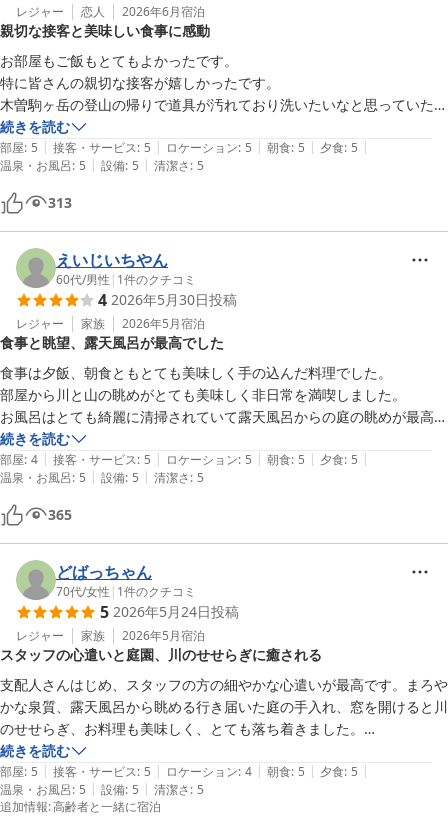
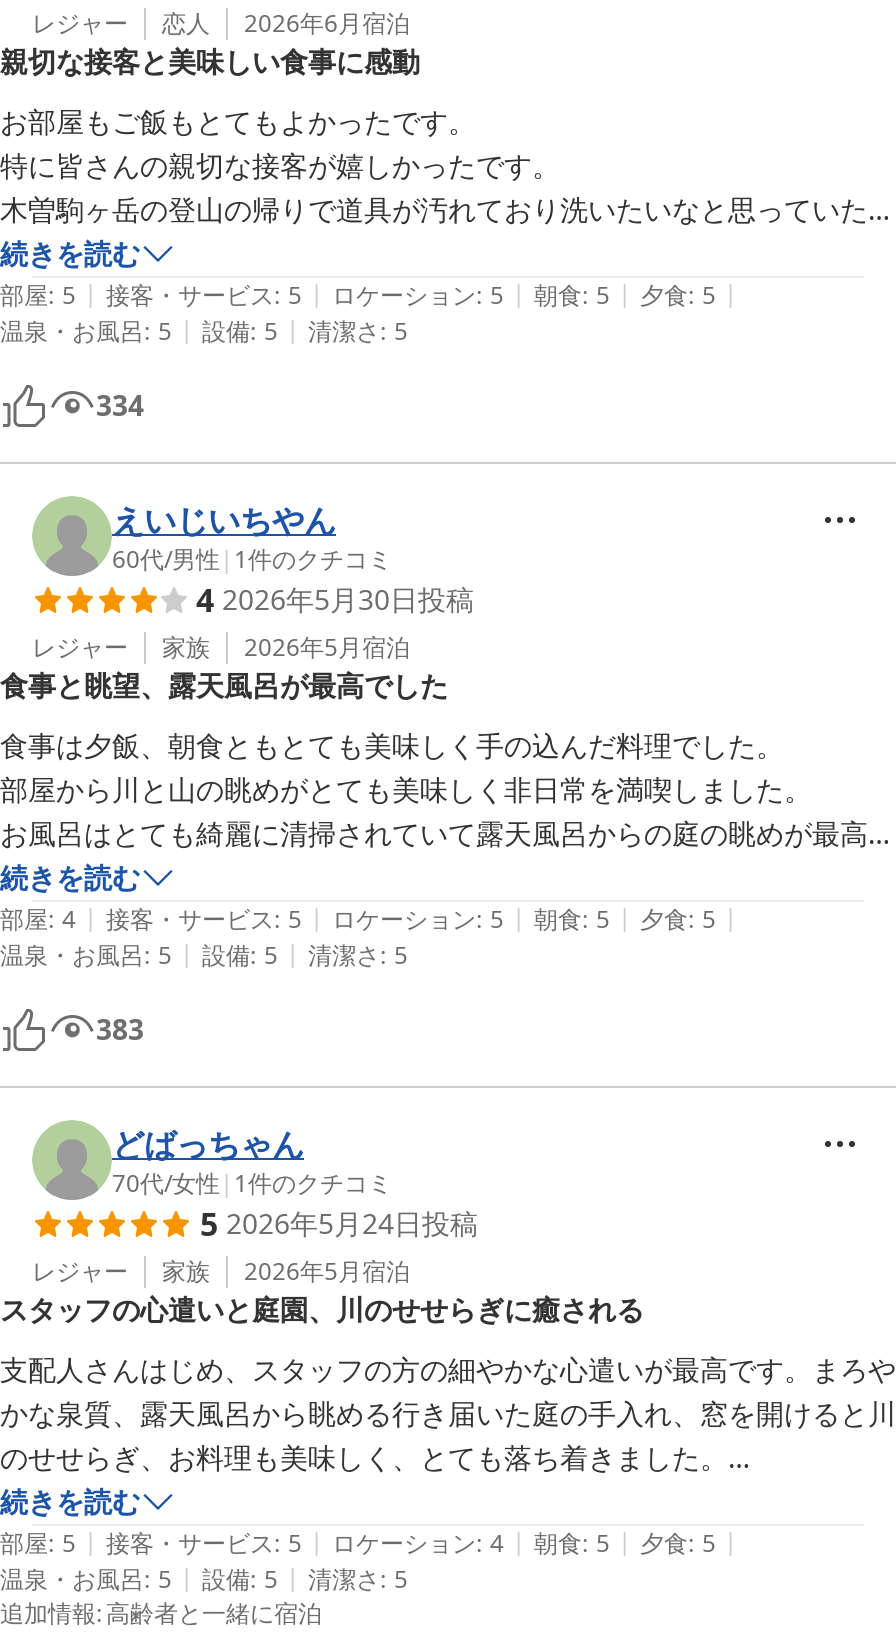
- 313
+ 334

- 365
+ 383
